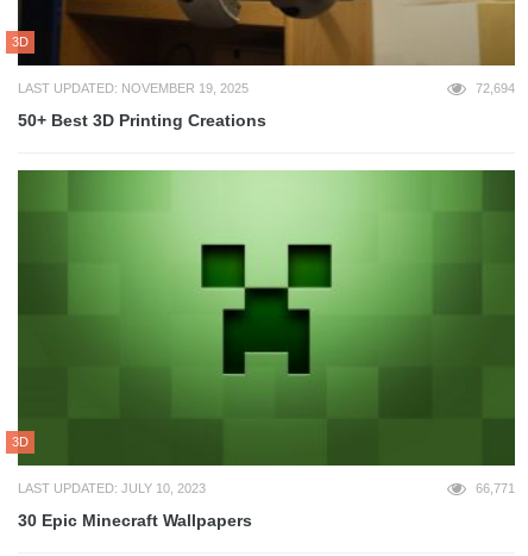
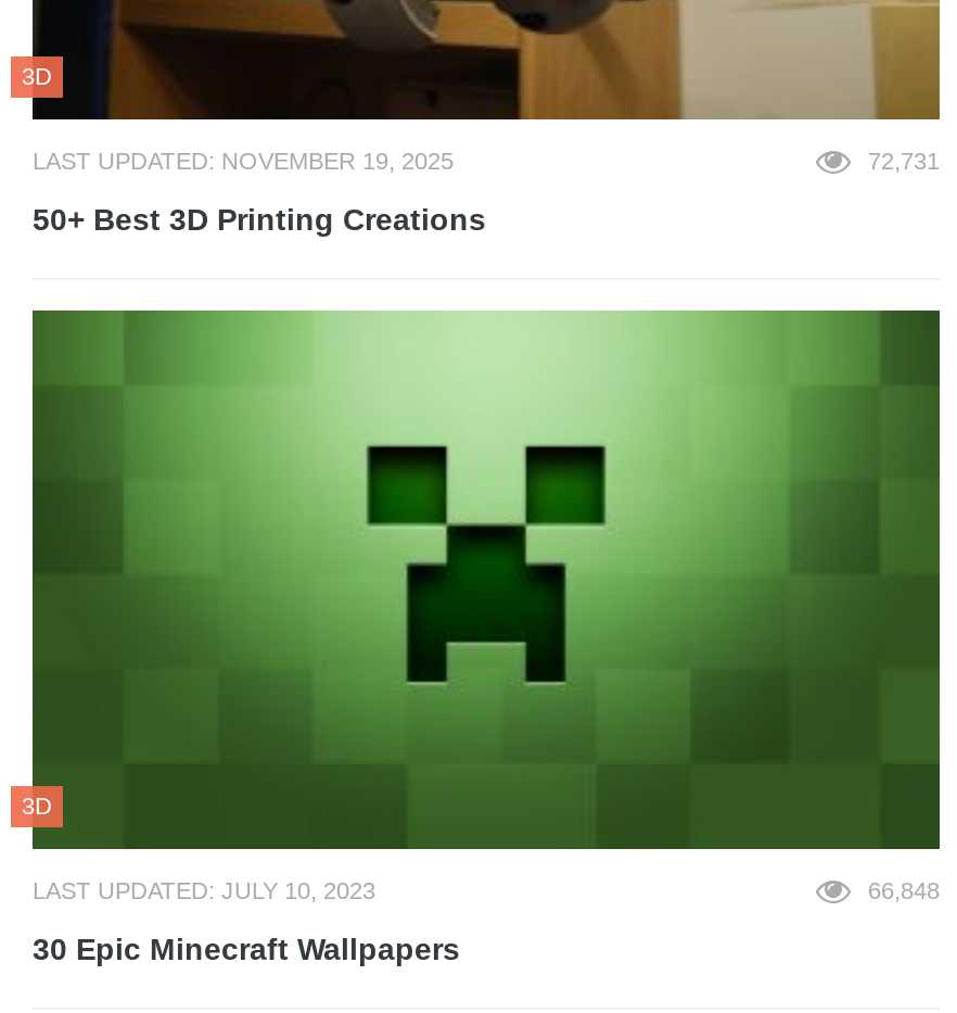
- 72,694
+ 72,731

- 66,771
+ 66,848
